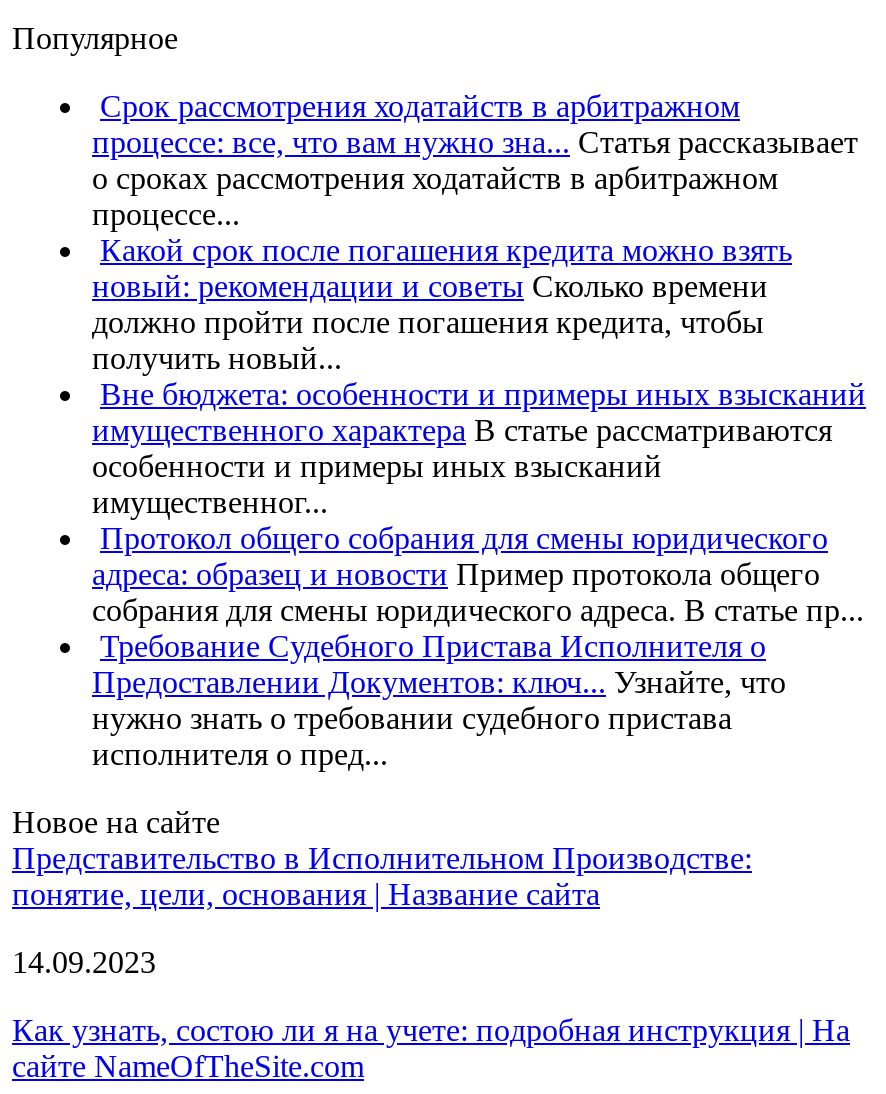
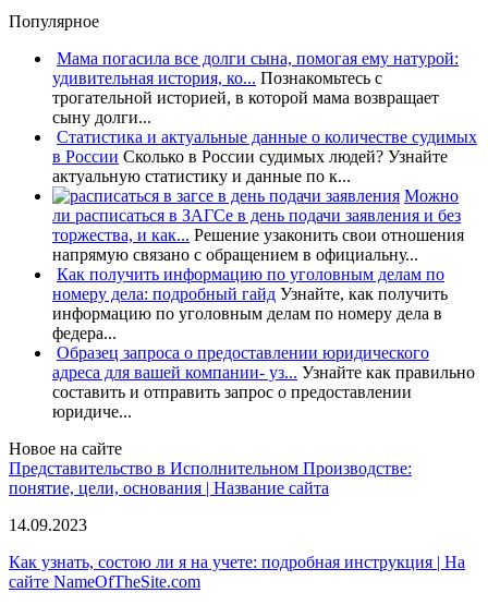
- Срок рассмотрения ходатайств в арбитражном
- процессе: все, что вам нужно зна... Статья рассказывает
- о сроках рассмотрения ходатайств в арбитражном
- процессе...
- Какой срок после погашения кредита можно взять
- новый: рекомендации и советы Сколько времени
- должно пройти после погашения кредита, чтобы
- получить новый...
- Вне бюджета: особенности и примеры иных взысканий
- имущественного характера В статье рассматриваются
- особенности и примеры иных взысканий
- имущественног...
- Протокол общего собрания для смены юридического
- адреса: образец и новости Пример протокола общего
- собрания для смены юридического адреса. В статье пр...
- Требование Судебного Пристава Исполнителя о
- Предоставлении Документов: ключ... Узнайте, что
- нужно знать о требовании судебного пристава
- исполнителя о пред...
+ Мама погасила все долги сына, помогая ему натурой:
+ удивительная история, ко... Познакомьтесь с
+ трогательной историей, в которой мама возвращает
+ сыну долги...
+ Статистика и актуальные данные о количестве судимых
+ в России Сколько в России судимых людей? Узнайте
+ актуальную статистику и данные по к...
+ Можно
+ ли расписаться в ЗАГСе в день подачи заявления и без
+ торжества, и как... Решение узаконить свои отношения
+ напрямую связано с обращением в официальну...
+ Как получить информацию по уголовным делам по
+ номеру дела: подробный гайд Узнайте, как получить
+ информацию по уголовным делам по номеру дела в
+ федера...
+ Образец запроса о предоставлении юридического
+ адреса для вашей компании- уз... Узнайте как правильно
+ составить и отправить запрос о предоставлении
+ юридиче...
